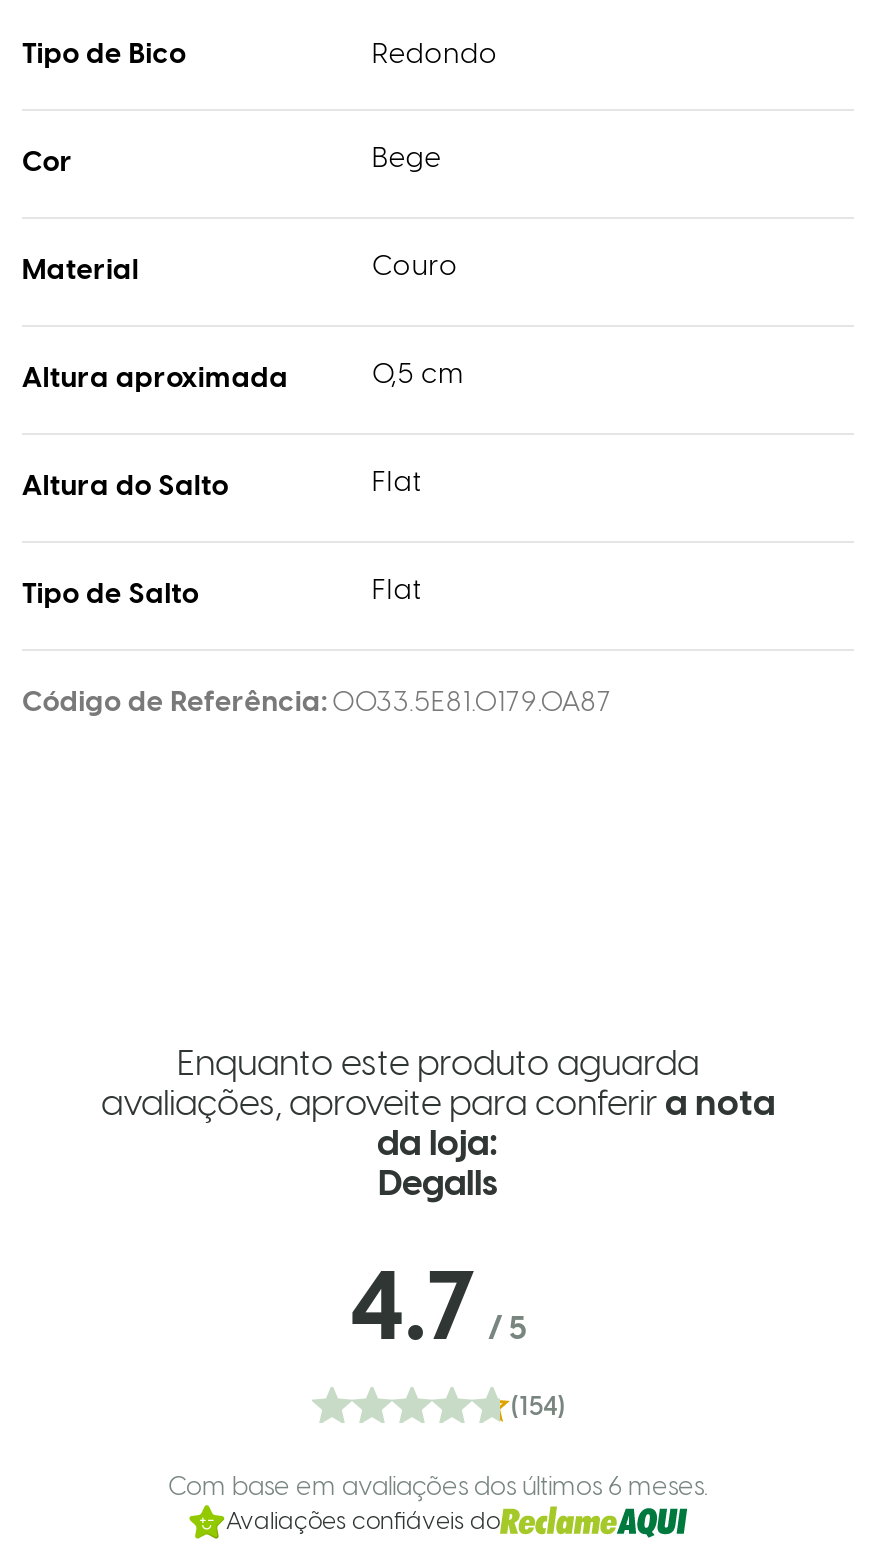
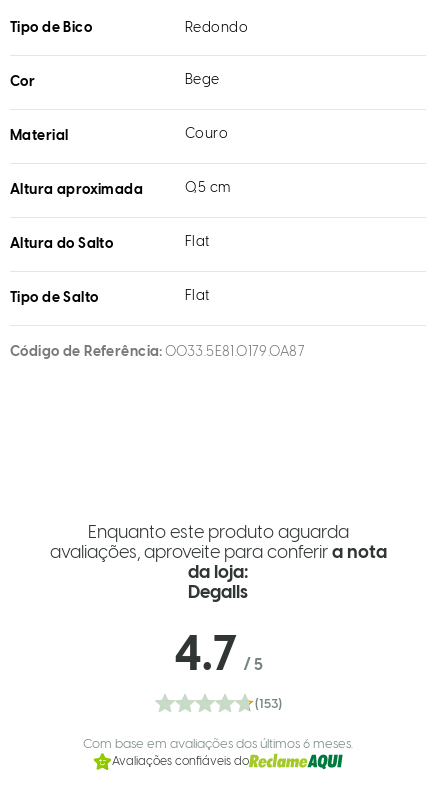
- (154)
+ (153)
